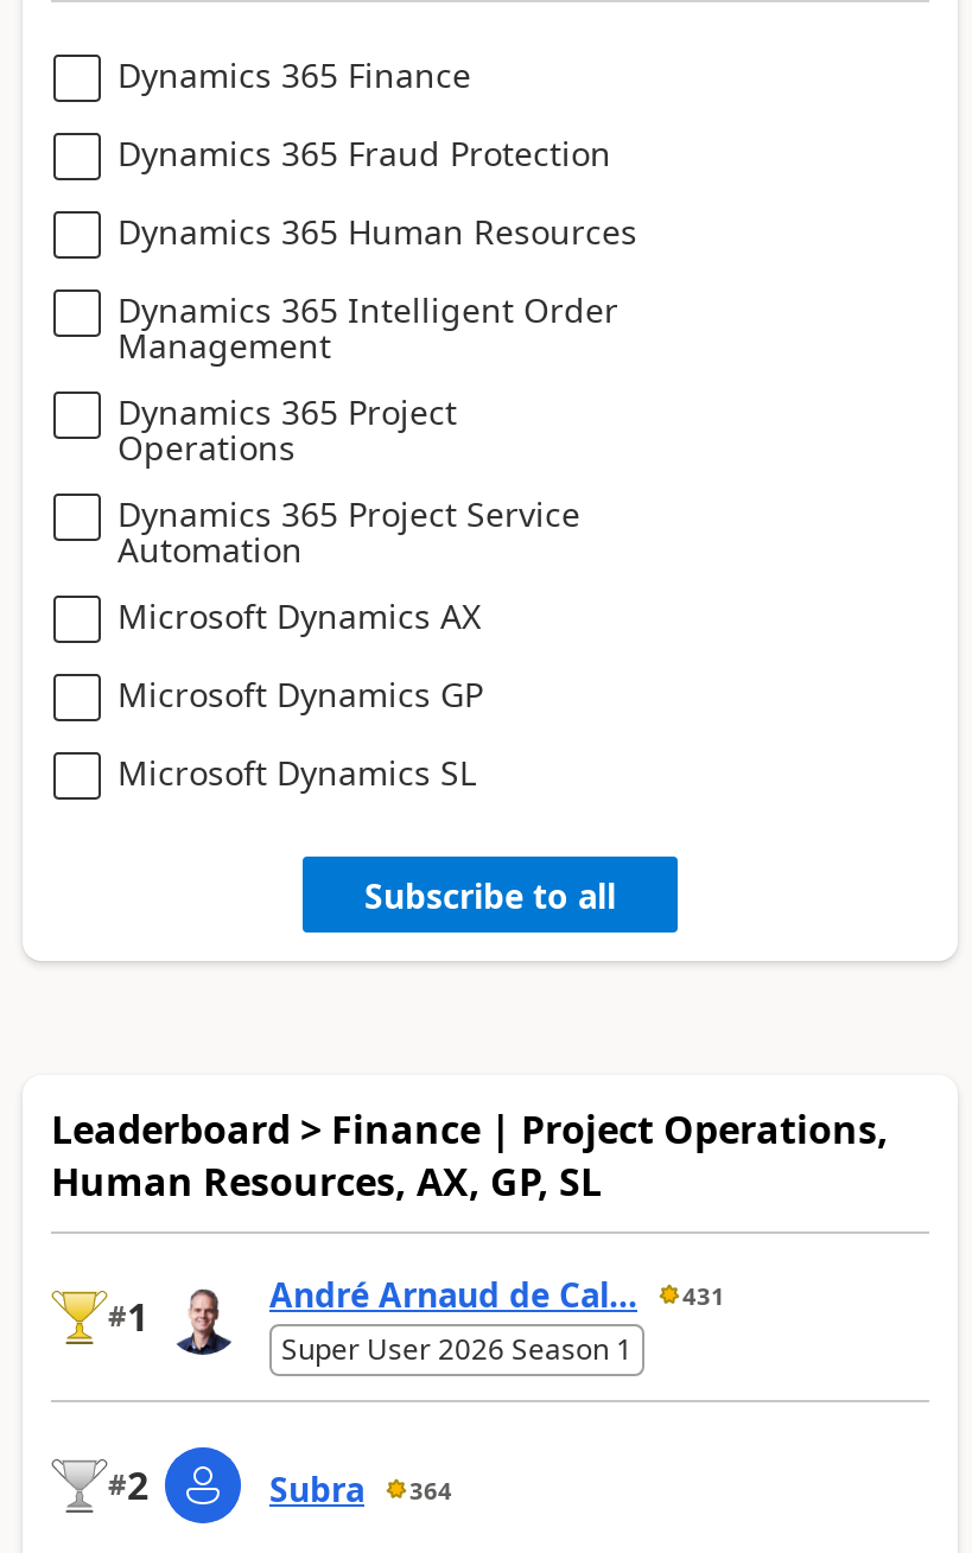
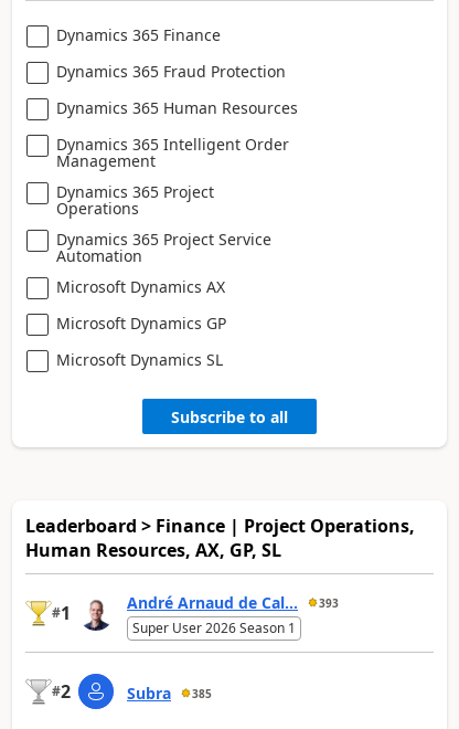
- André Arnaud de Cal... 431
+ André Arnaud de Cal... 393

- Subra 364
+ Subra 385
